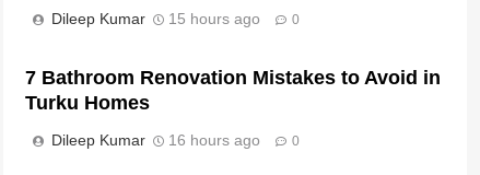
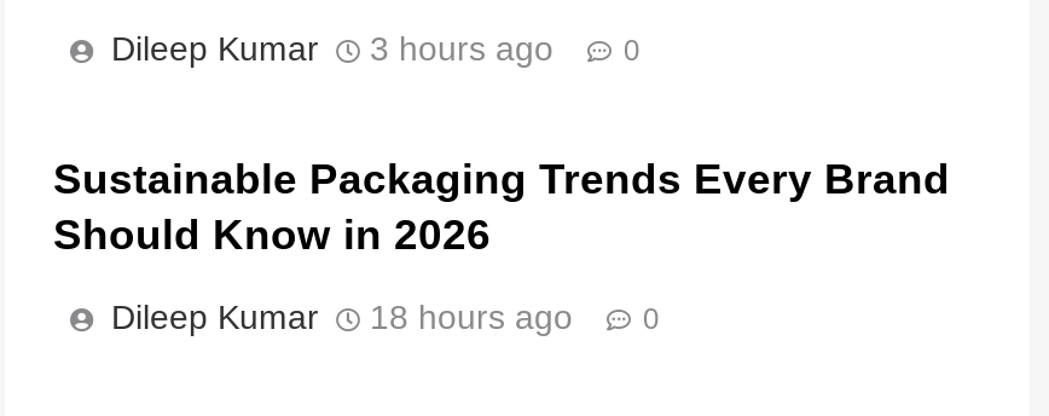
- Dileep Kumar 15 hours ago
+ Dileep Kumar 3 hours ago

- 7 Bathroom Renovation Mistakes to Avoid in
- Turku Homes
+ Sustainable Packaging Trends Every Brand
+ Should Know in 2026

- Dileep Kumar 16 hours ago
+ Dileep Kumar 18 hours ago
